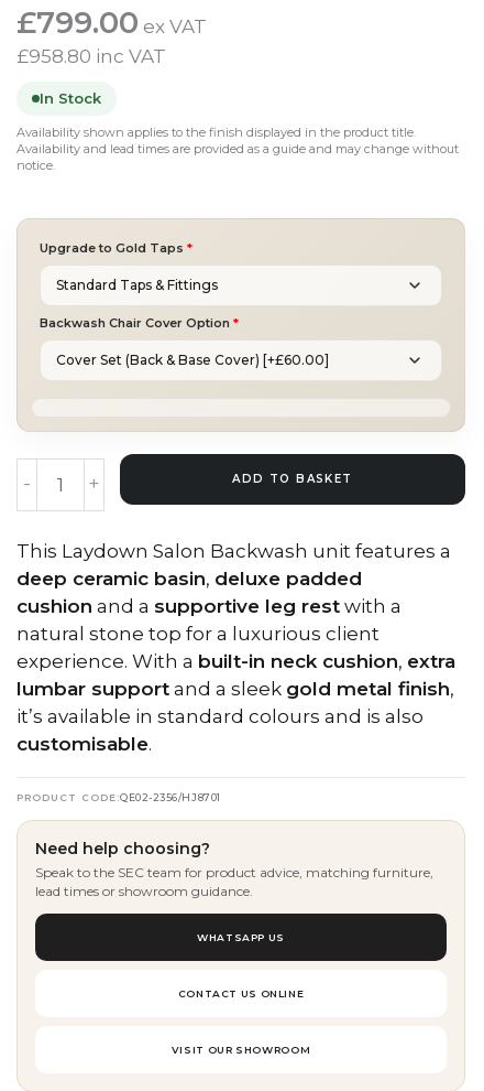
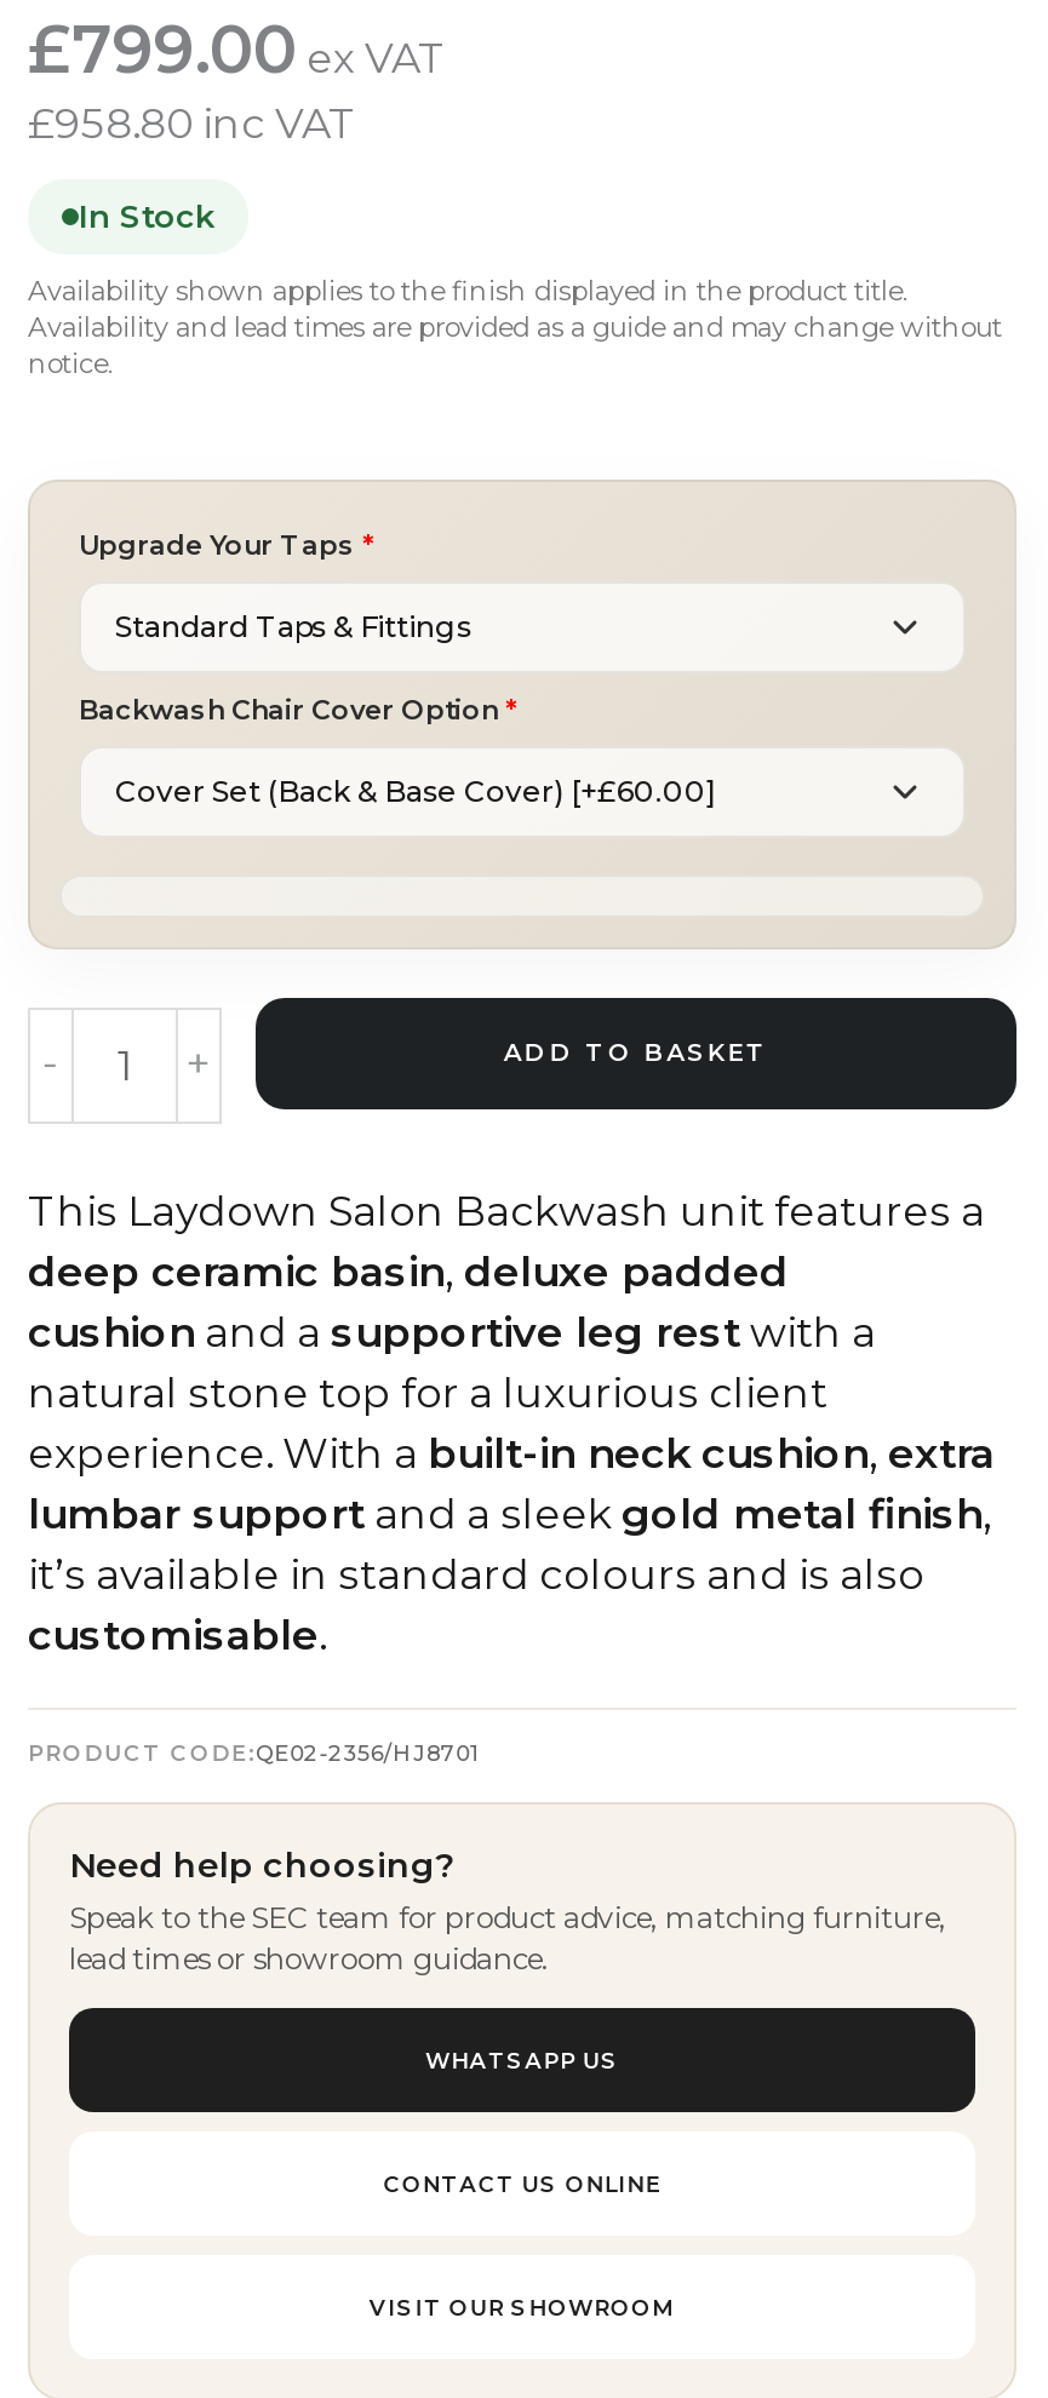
- Upgrade to Gold Taps *
+ Upgrade Your Taps *
